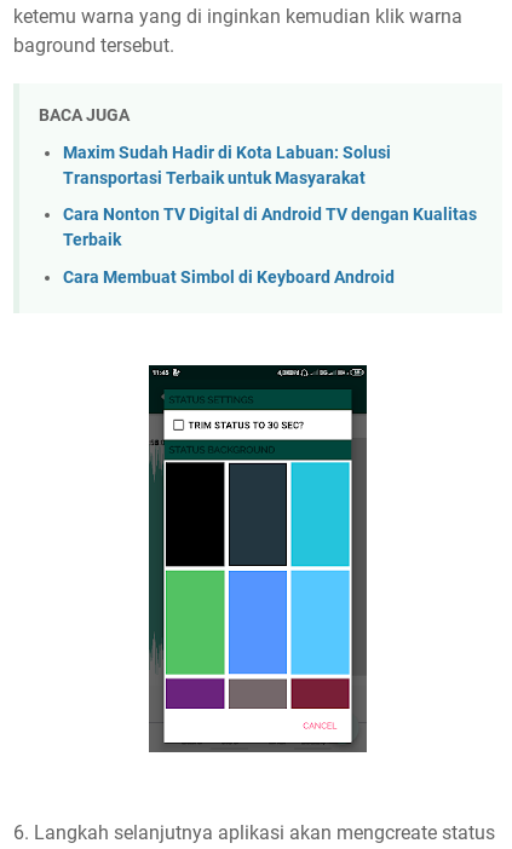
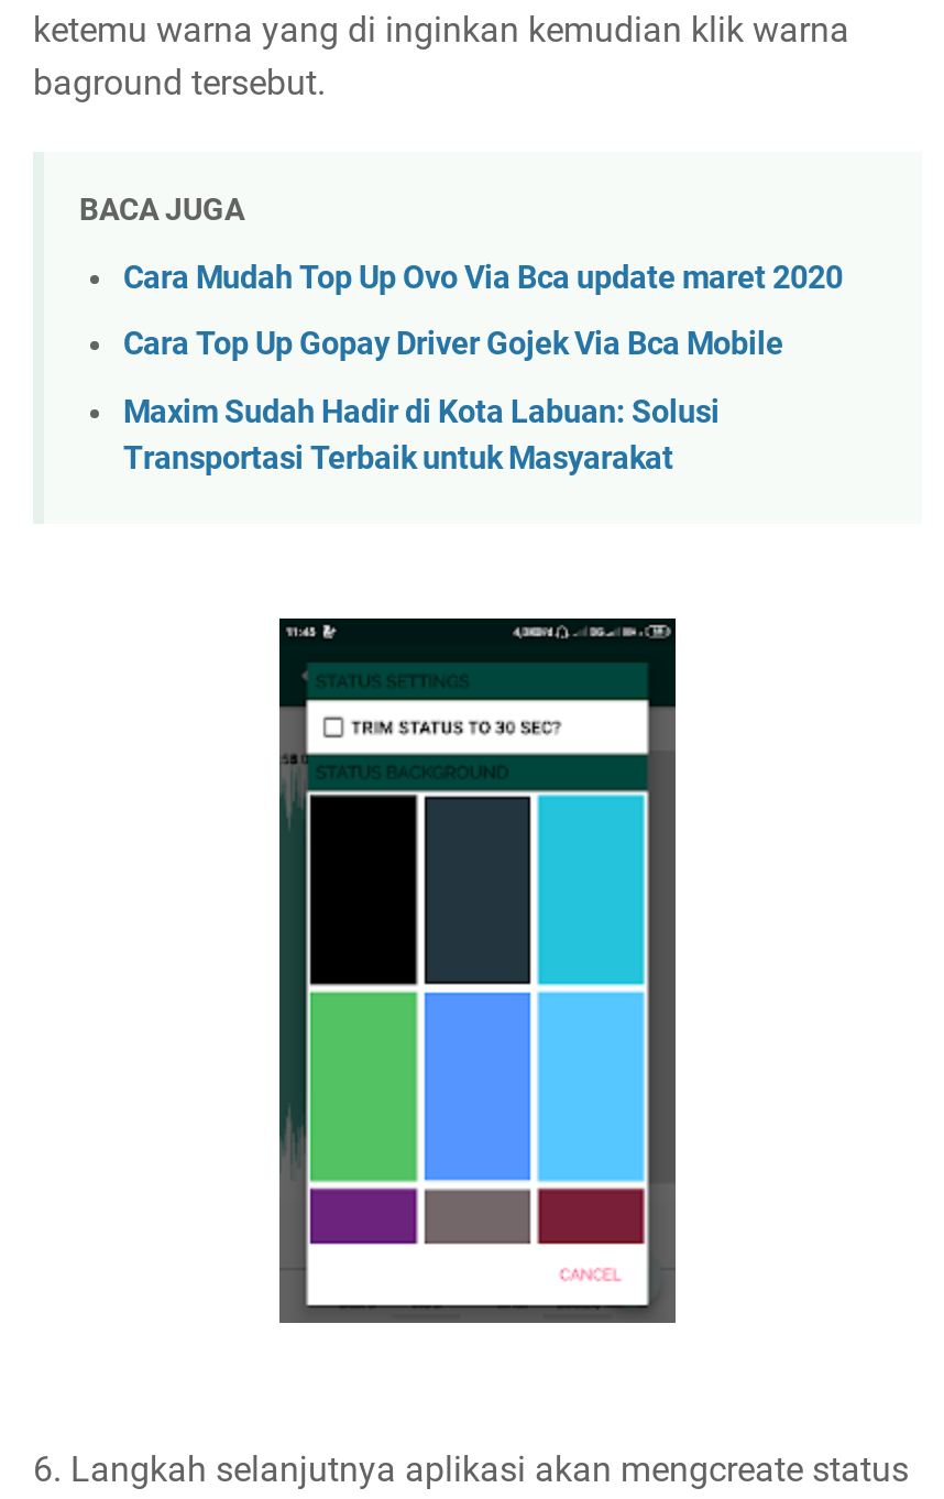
+ Cara Mudah Top Up Ovo Via Bca update maret 2020
+ Cara Top Up Gopay Driver Gojek Via Bca Mobile

moved down: Maxim Sudah Hadir di Kota Labuan: Solusi | Transportasi Terbaik untuk Masyarakat

- Cara Nonton TV Digital di Android TV dengan Kualitas
- Terbaik
- Cara Membuat Simbol di Keyboard Android
